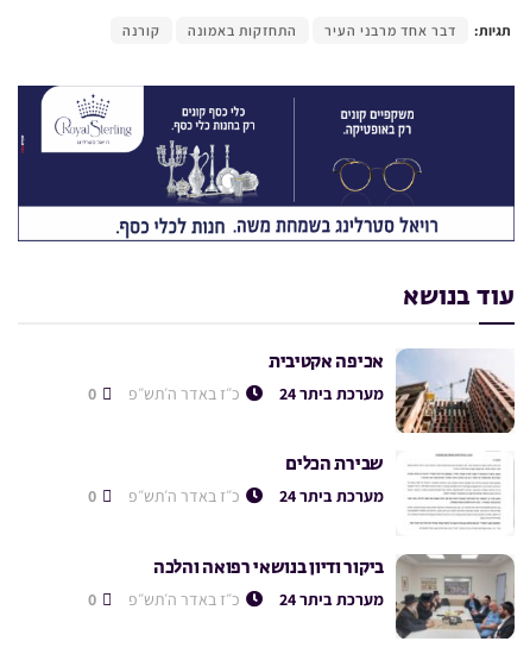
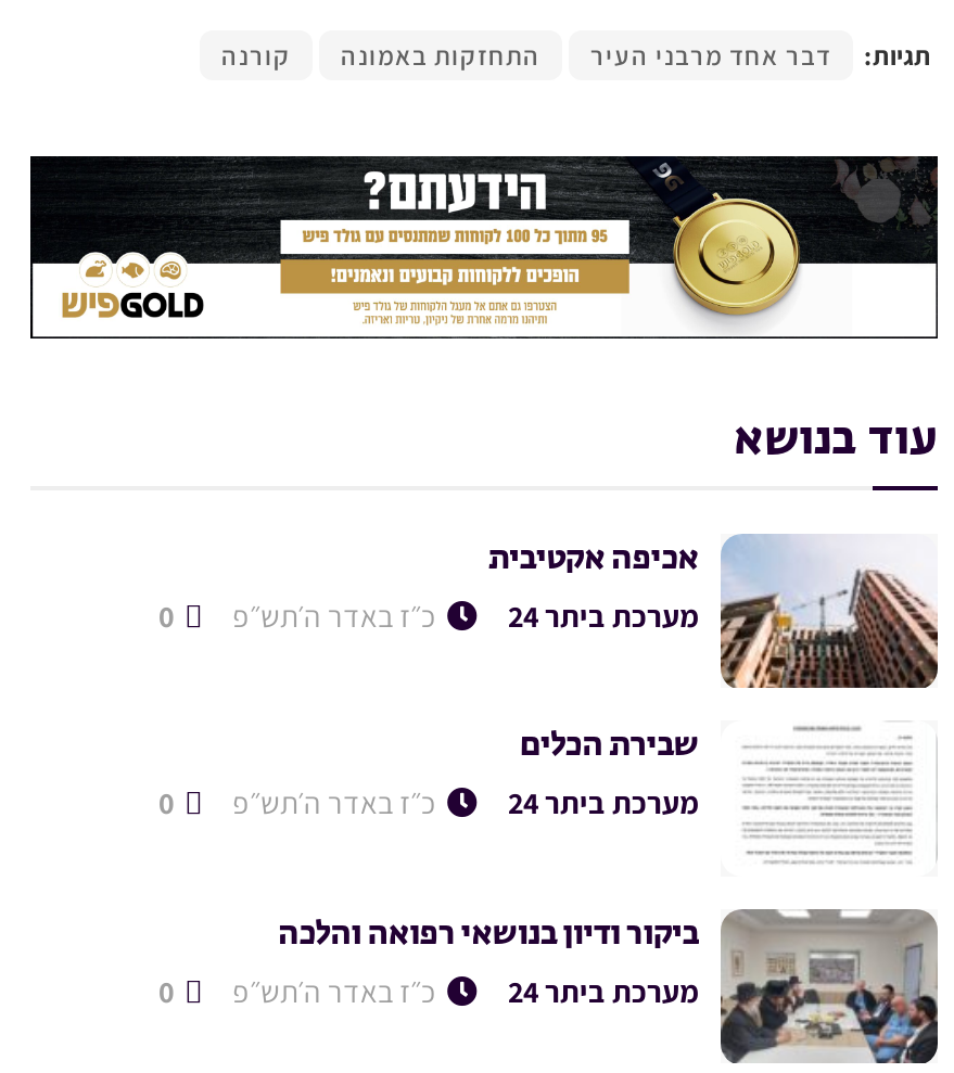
- [image]
+ [image]
